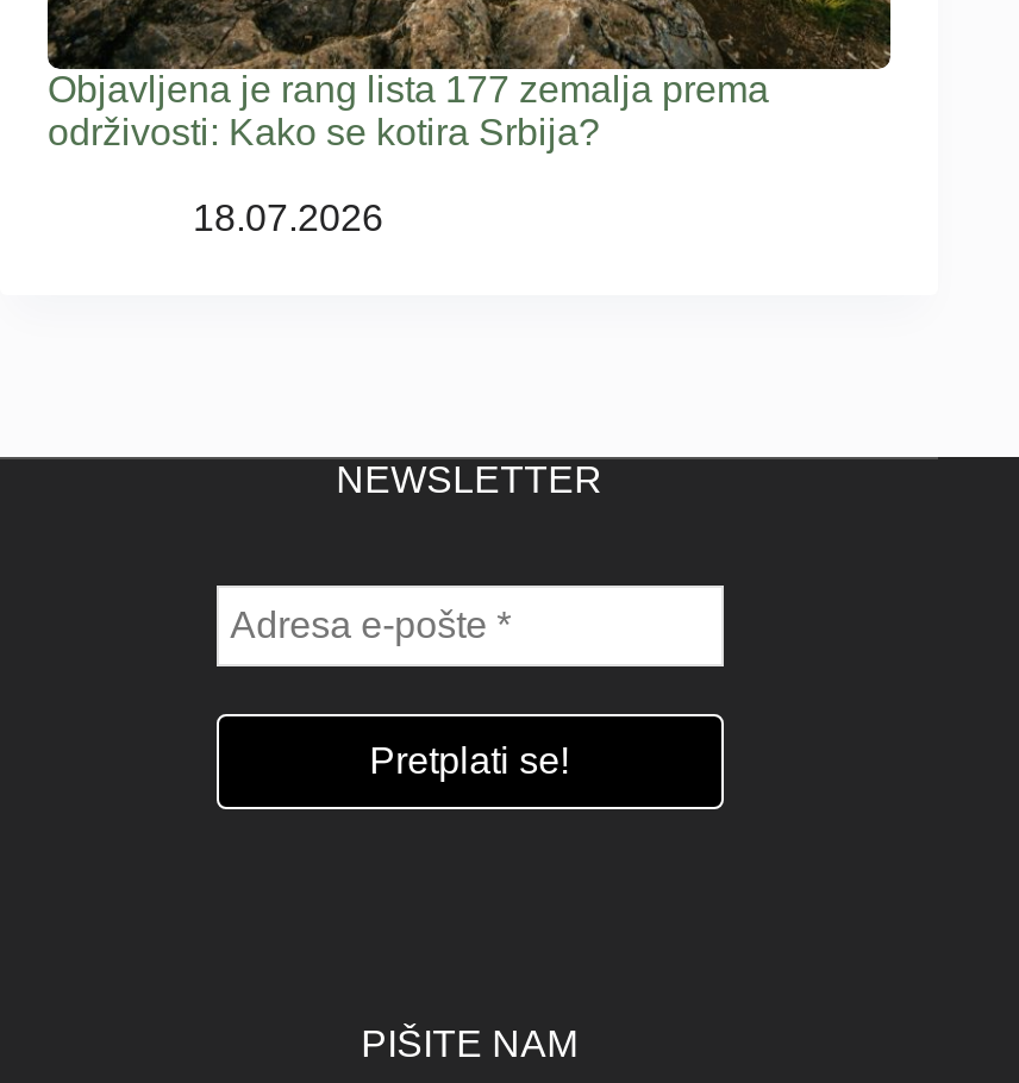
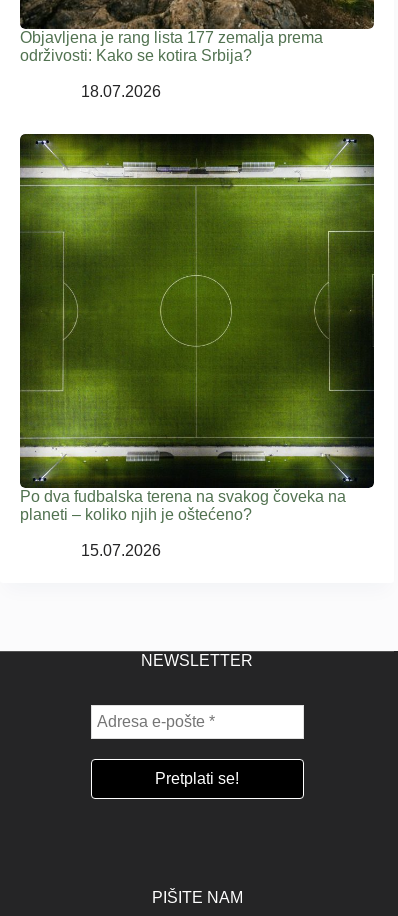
+ [image]
+ Po dva fudbalska terena na svakog čoveka na
+ planeti – koliko njih je oštećeno?
+ 15.07.2026
